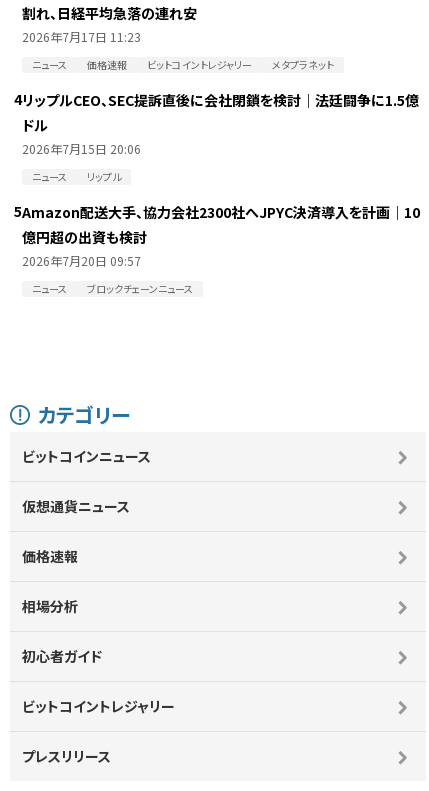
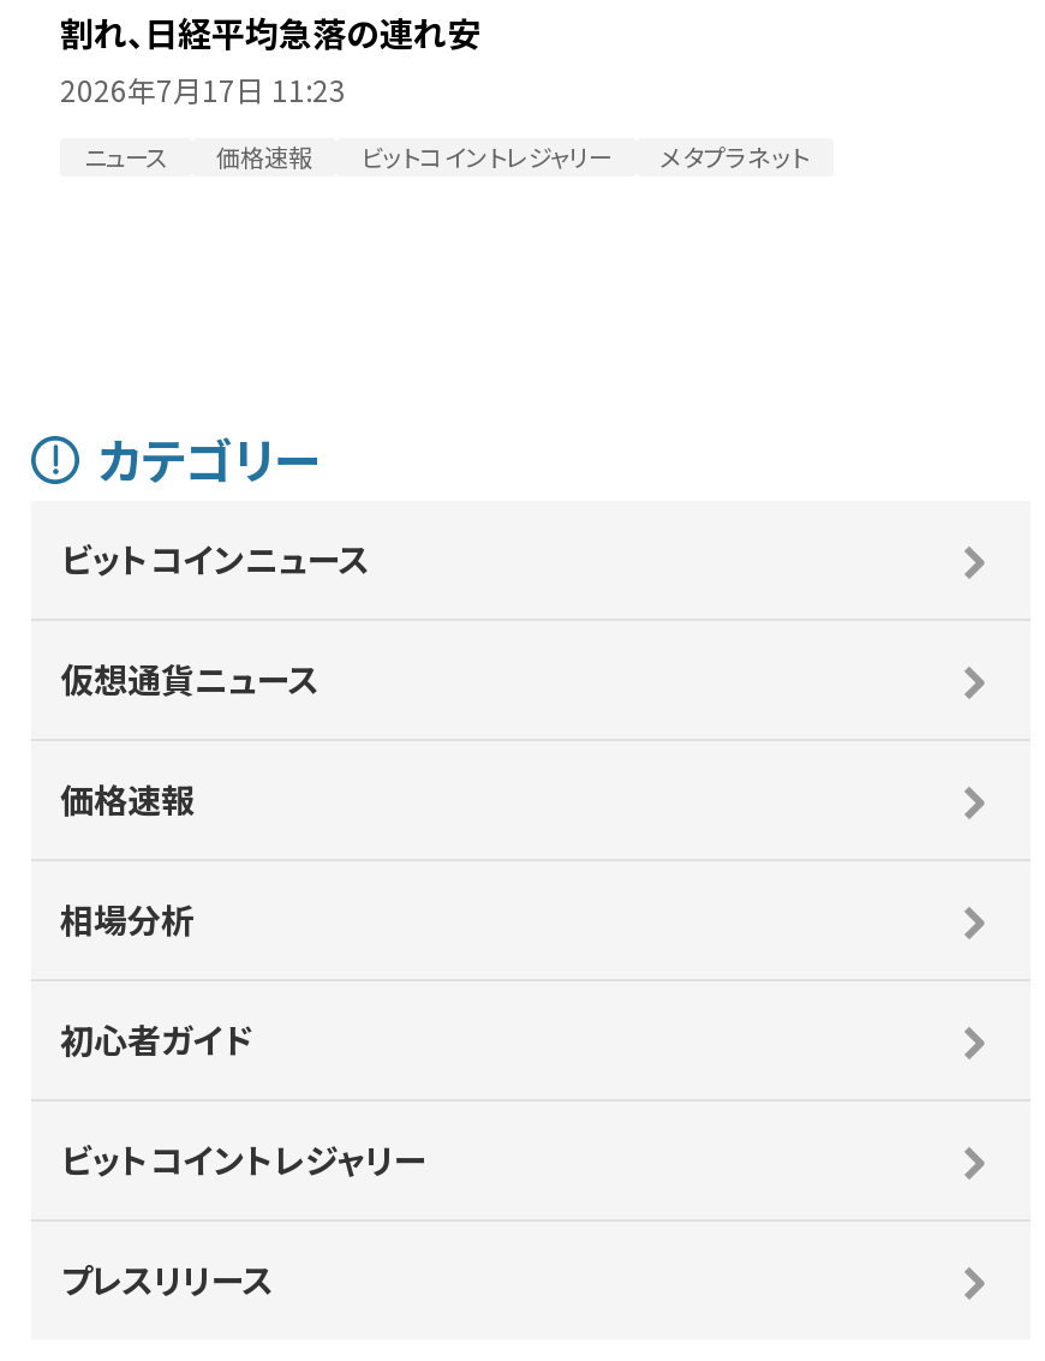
- 4リップルCEO、SEC提訴直後に会社閉鎖を検討｜法廷闘争に1.5億
- ドル
- 2026年7月15日 20:06
- ニュース
- リップル
- 5Amazon配送大手、協力会社2300社へJPYC決済導入を計画｜10
- 億円超の出資も検討
- 2026年7月20日 09:57
- ニュース
- ブロックチェーンニュース
